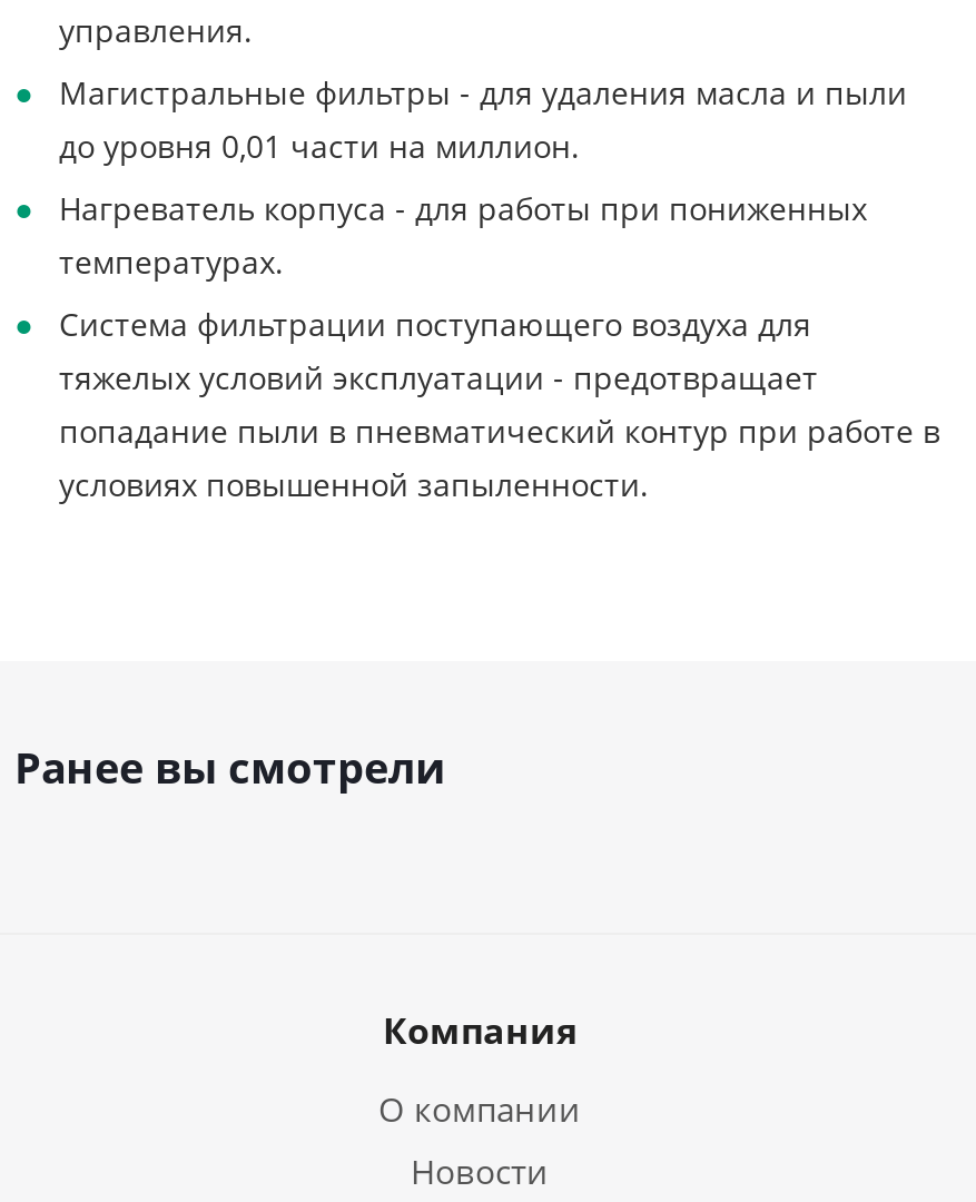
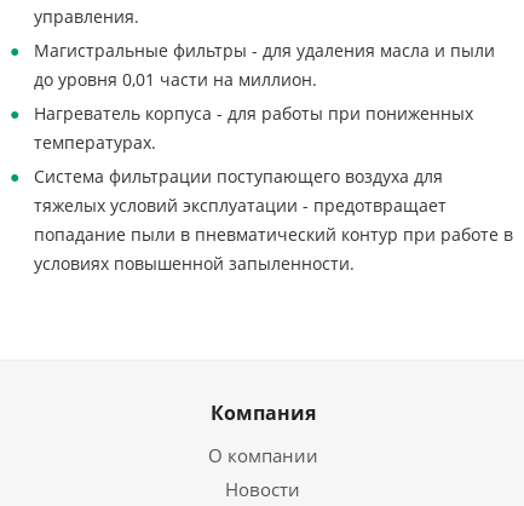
- Ранее вы смотрели
